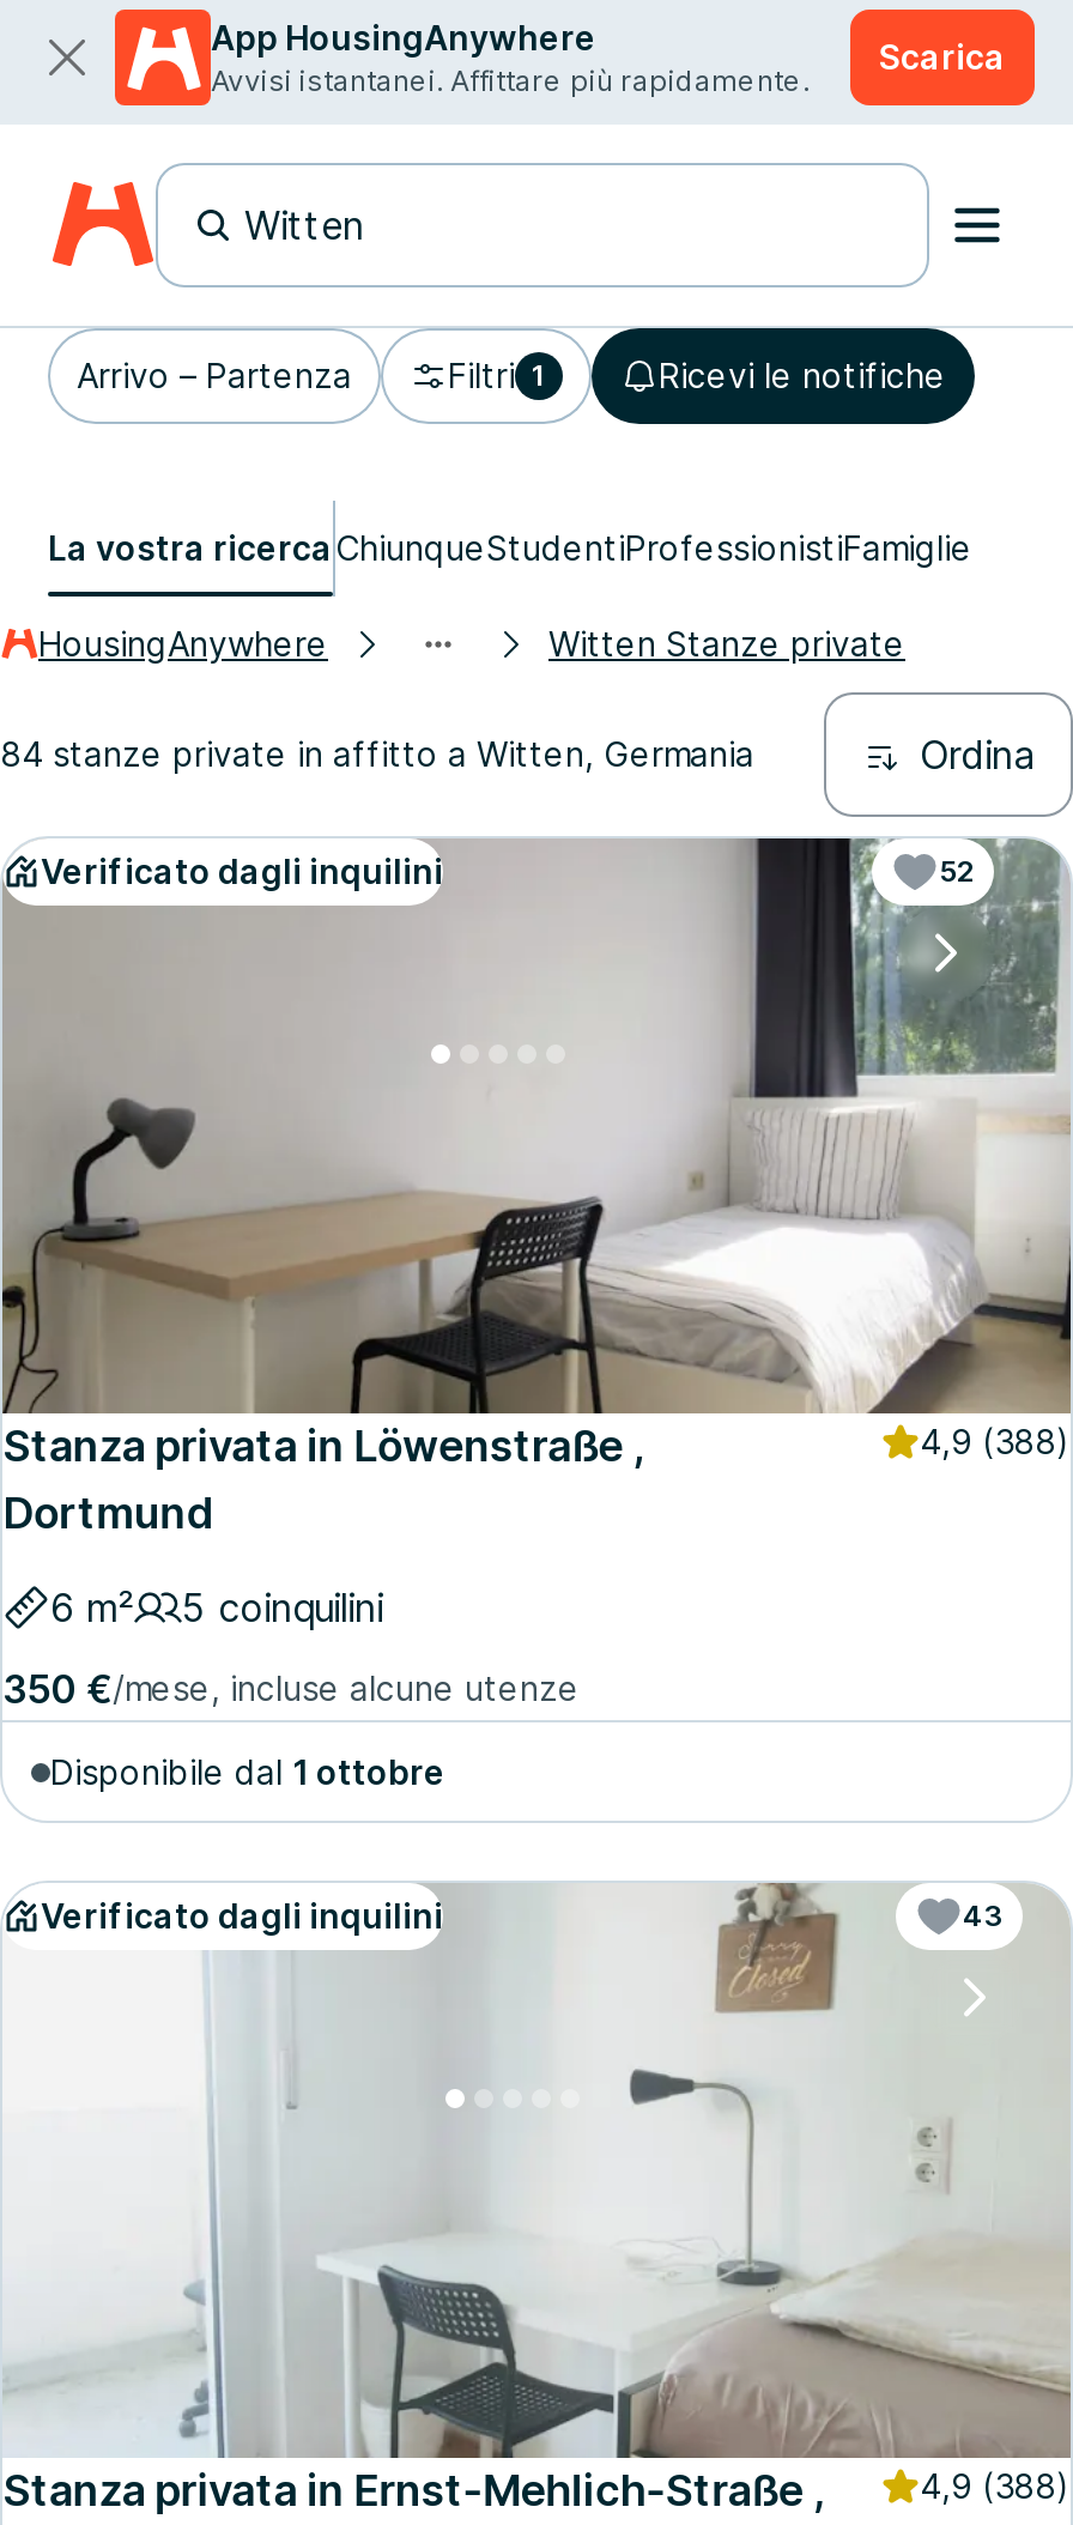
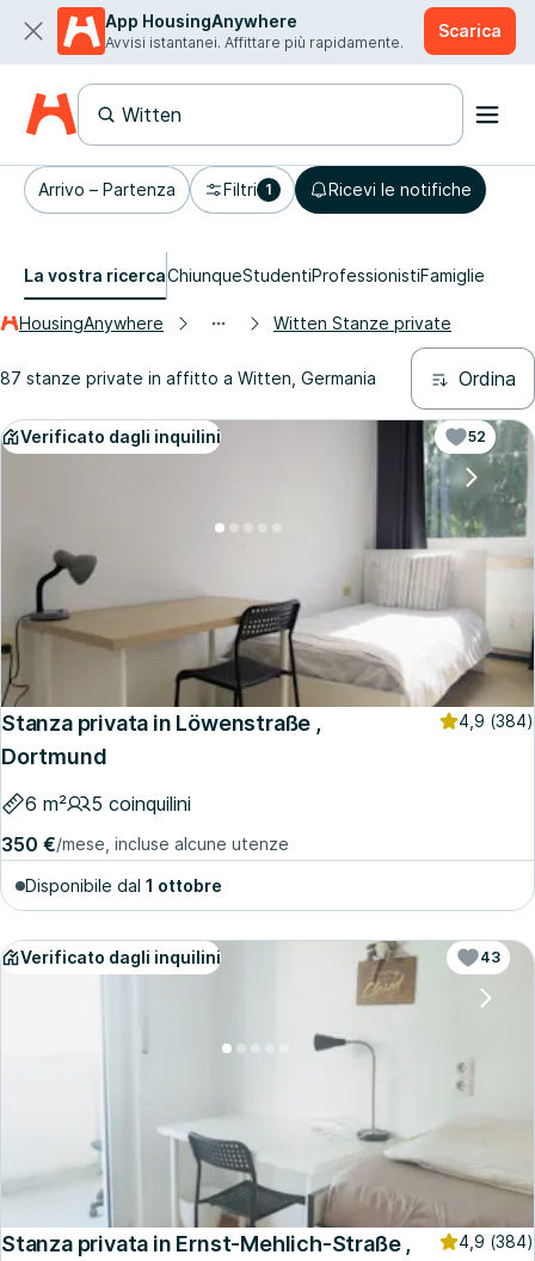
- 84 stanze private in affitto a Witten, Germania
+ 87 stanze private in affitto a Witten, Germania

- 4,9 (388)
+ 4,9 (384)

- 4,9 (388)
+ 4,9 (384)
